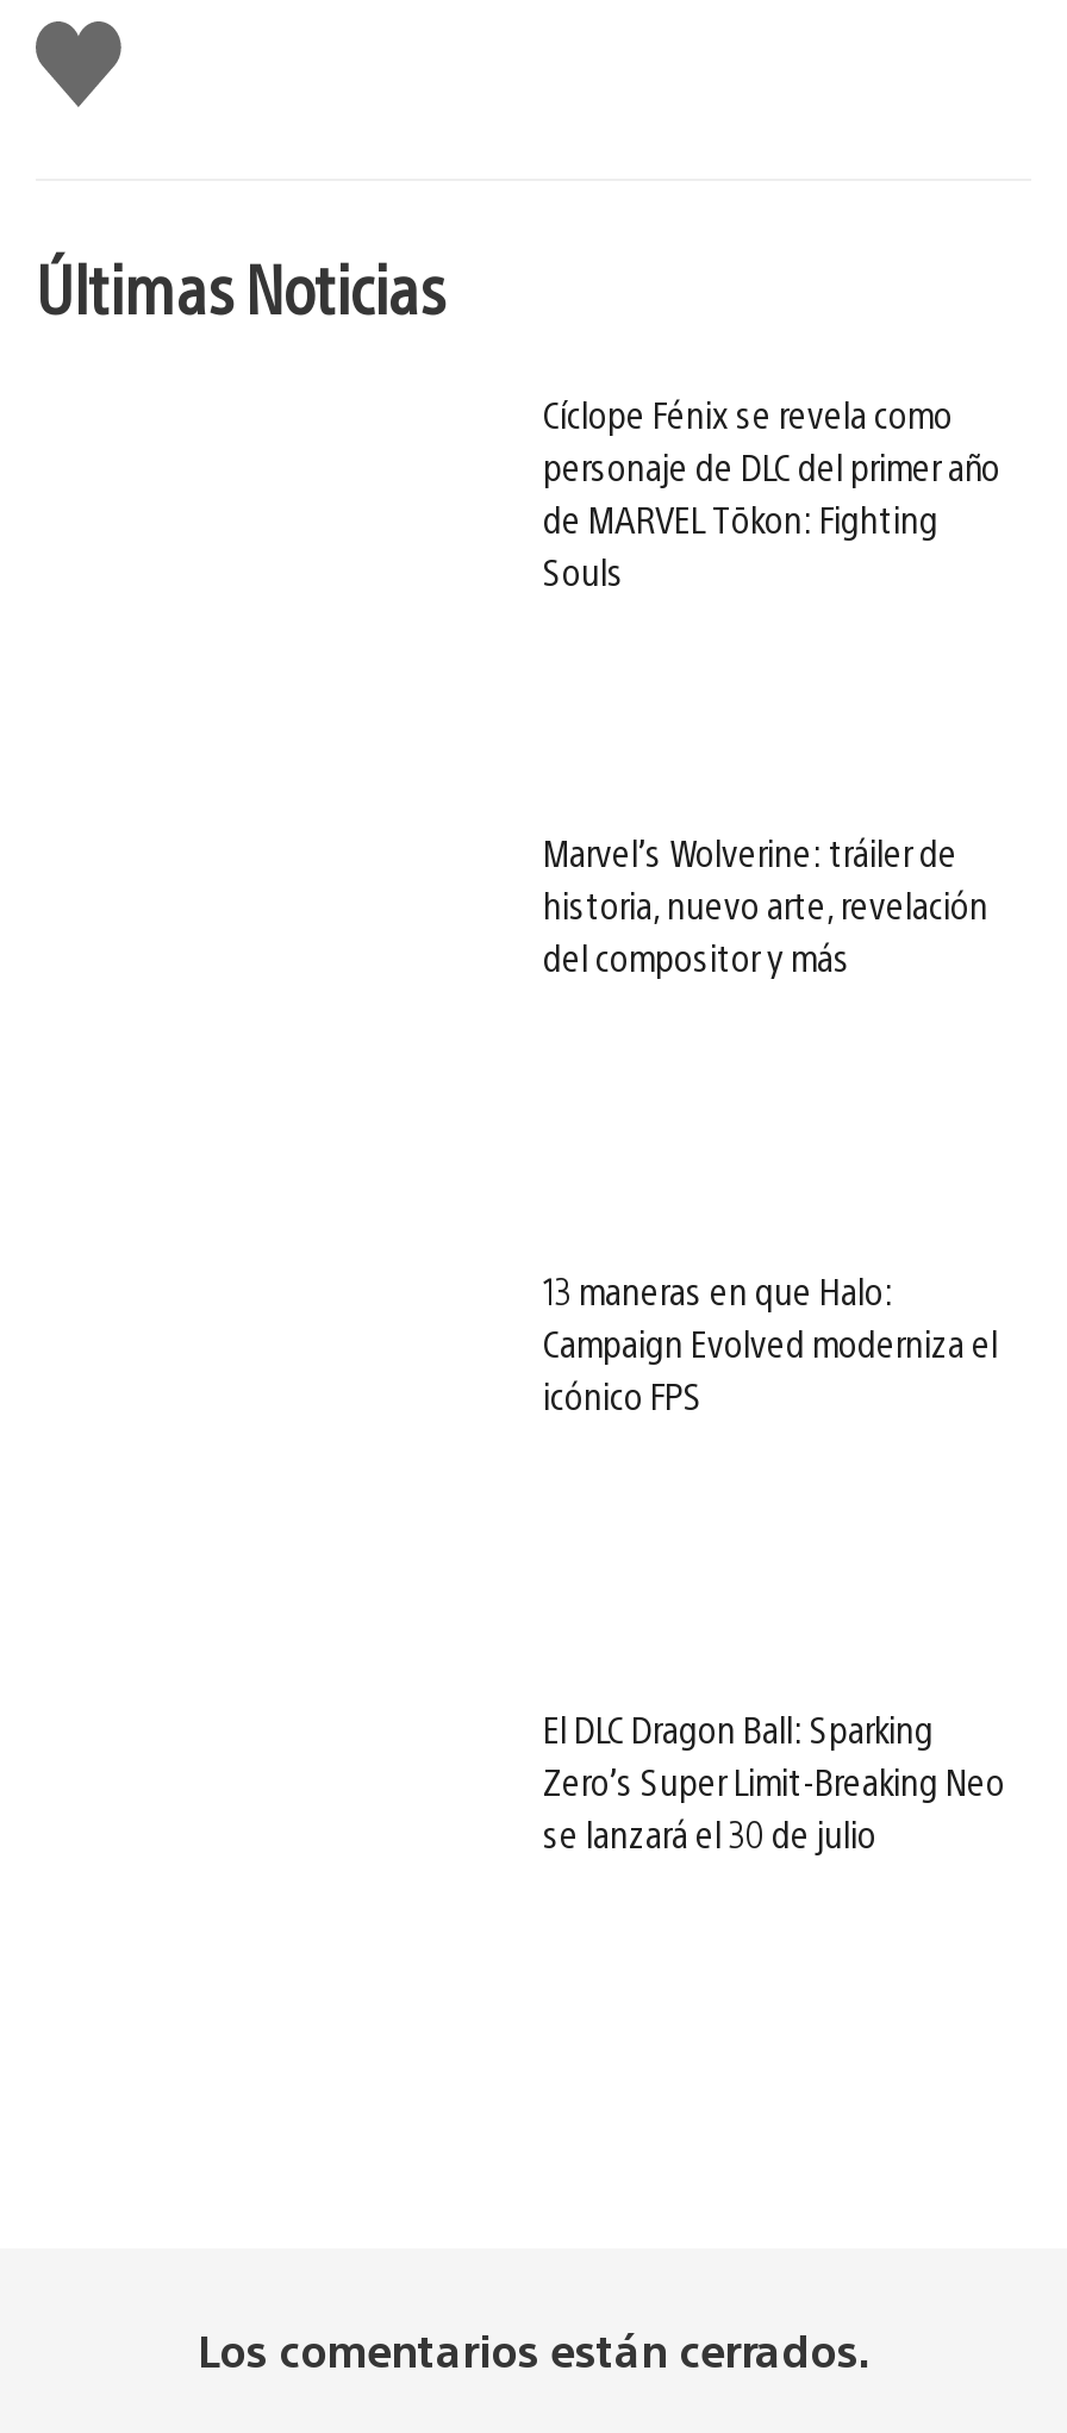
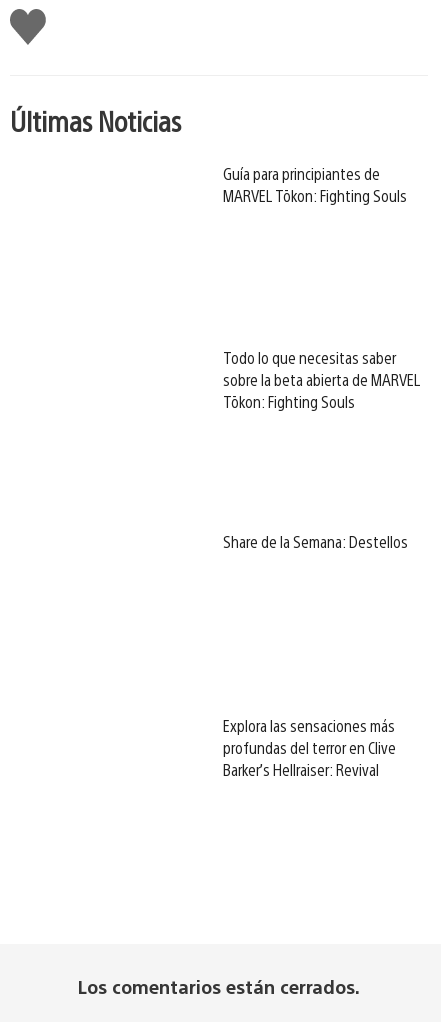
- Cíclope Fénix se revela como
- personaje de DLC del primer año
- de MARVEL Tōkon: Fighting
- Souls
+ Guía para principiantes de
+ MARVEL Tōkon: Fighting Souls

- Marvel’s Wolverine: tráiler de
- historia, nuevo arte, revelación
- del compositor y más
+ Todo lo que necesitas saber
+ sobre la beta abierta de MARVEL
+ Tōkon: Fighting Souls

- 13 maneras en que Halo:
- Campaign Evolved moderniza el
- icónico FPS
+ Share de la Semana: Destellos

- El DLC Dragon Ball: Sparking
- Zero’s Super Limit-Breaking Neo
- se lanzará el 30 de julio
+ Explora las sensaciones más
+ profundas del terror en Clive
+ Barker’s Hellraiser: Revival
